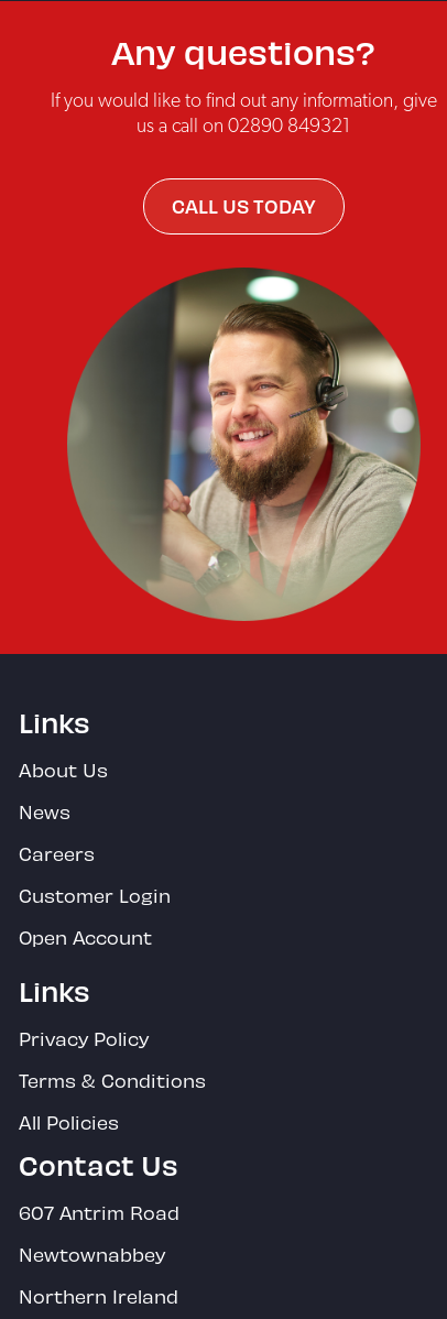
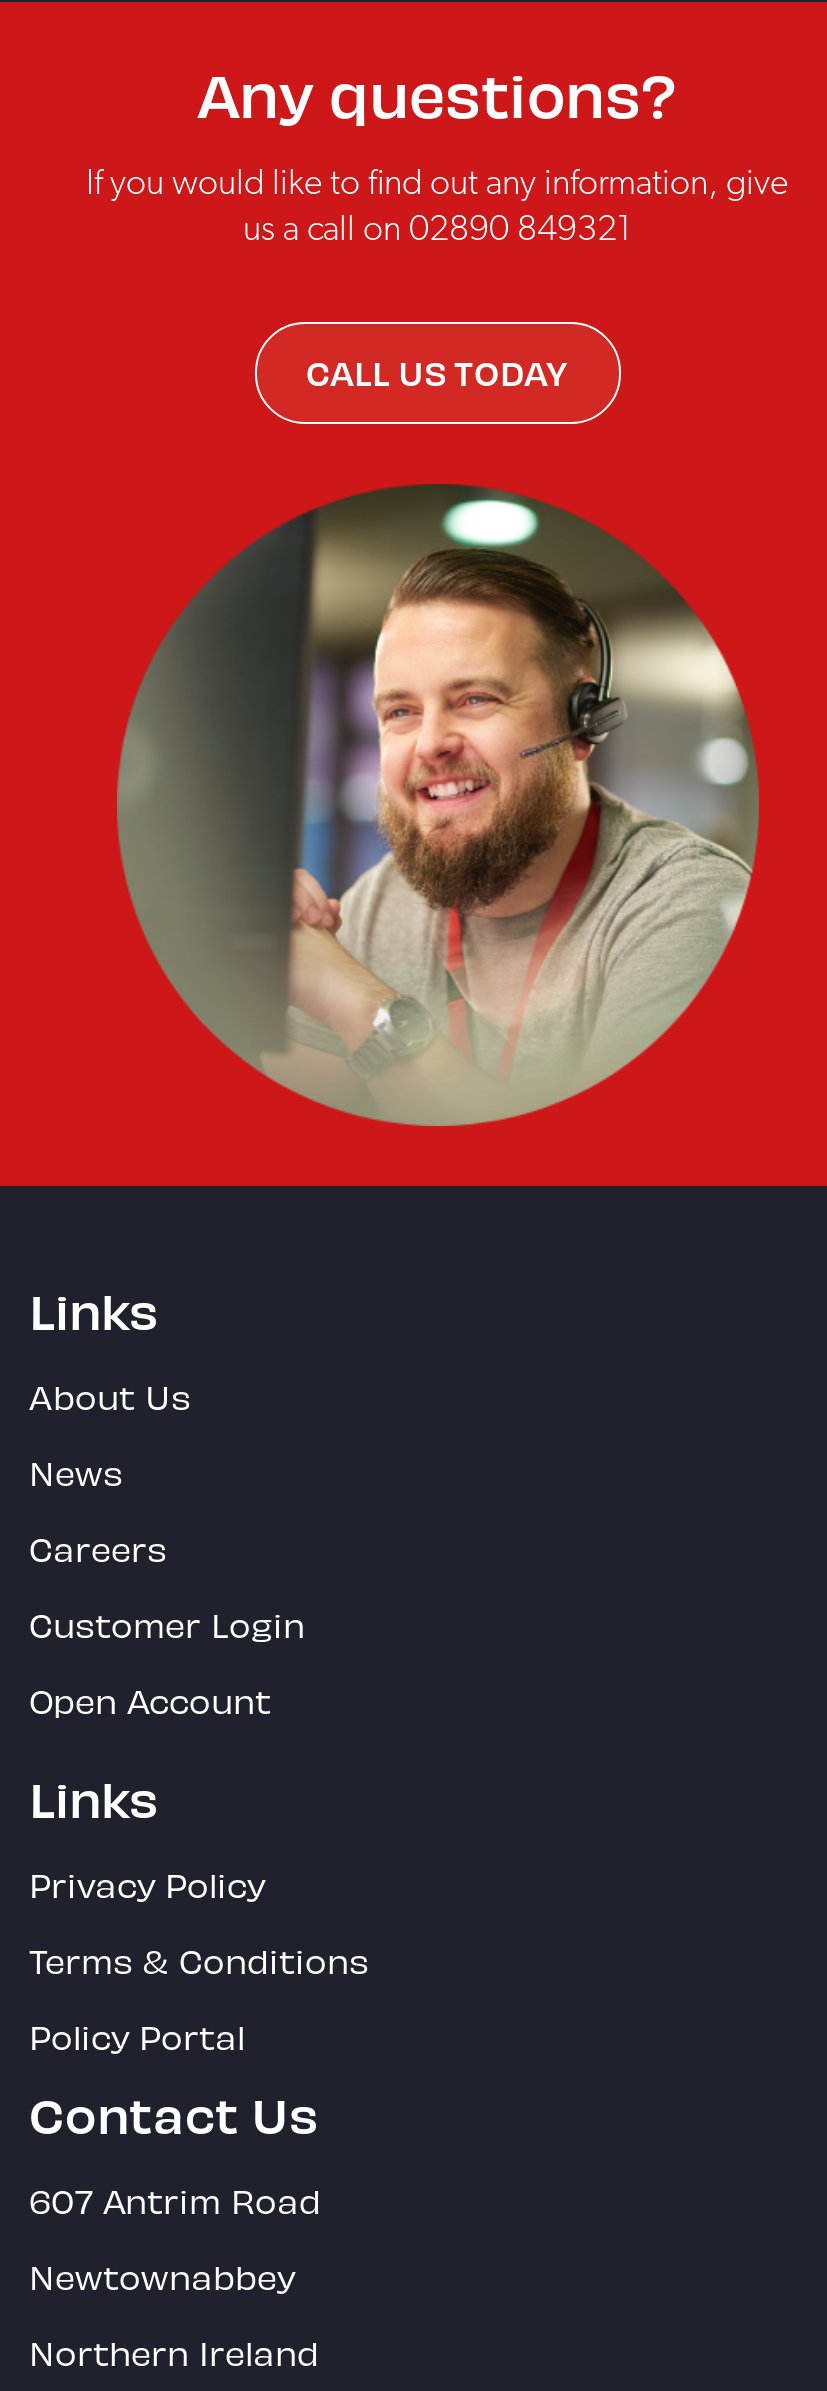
- All Policies
+ Policy Portal
